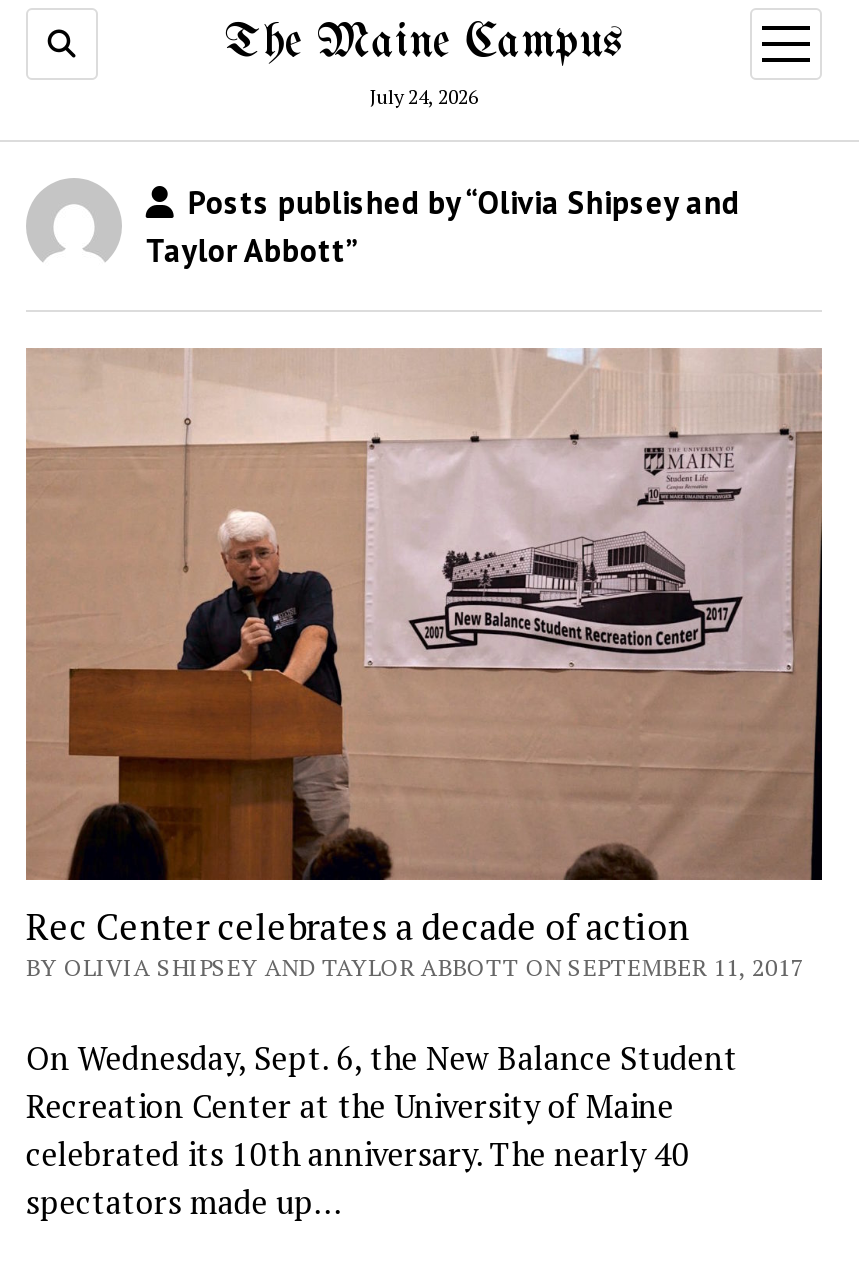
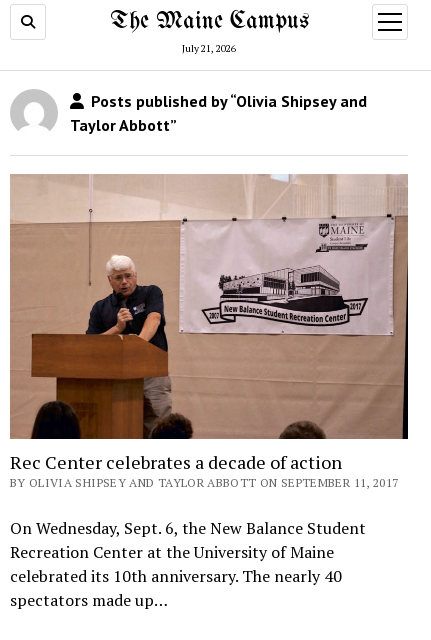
- July 24, 2026
+ July 21, 2026
